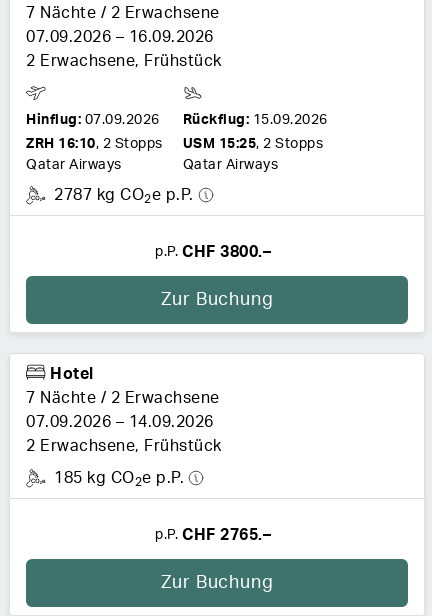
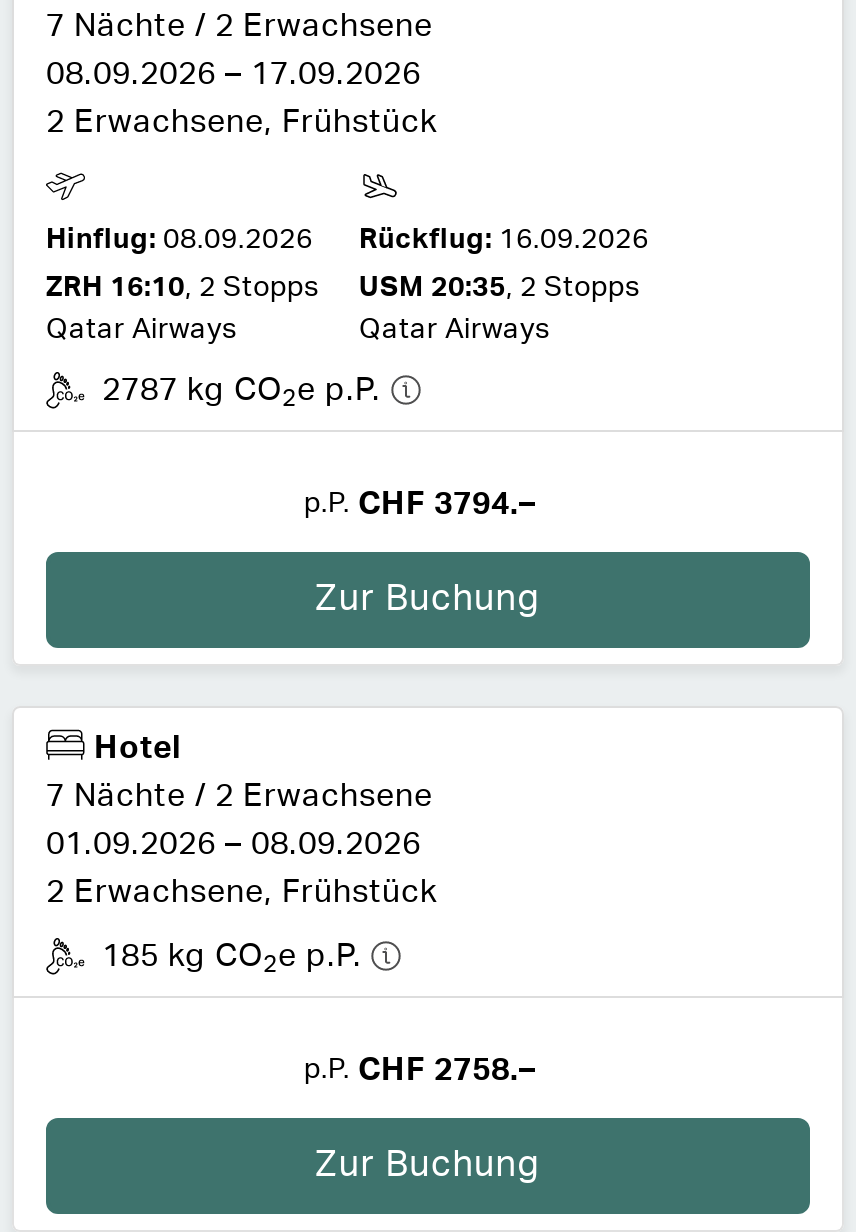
- 07.09.2026 – 16.09.2026
+ 08.09.2026 – 17.09.2026

- Hinflug: 07.09.2026
+ Hinflug: 08.09.2026

- Rückflug: 15.09.2026
+ Rückflug: 16.09.2026

- ZRH 16:10, 2 Stopps USM 15:25, 2 Stopps
+ ZRH 16:10, 2 Stopps USM 20:35, 2 Stopps

- p.P. CHF 3800.–
+ p.P. CHF 3794.–

- 07.09.2026 – 14.09.2026
+ 01.09.2026 – 08.09.2026

- p.P. CHF 2765.–
+ p.P. CHF 2758.–
